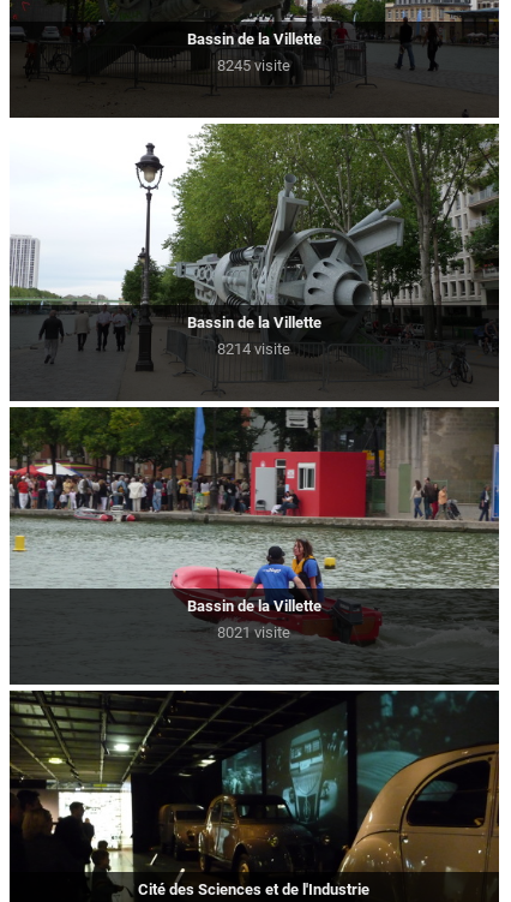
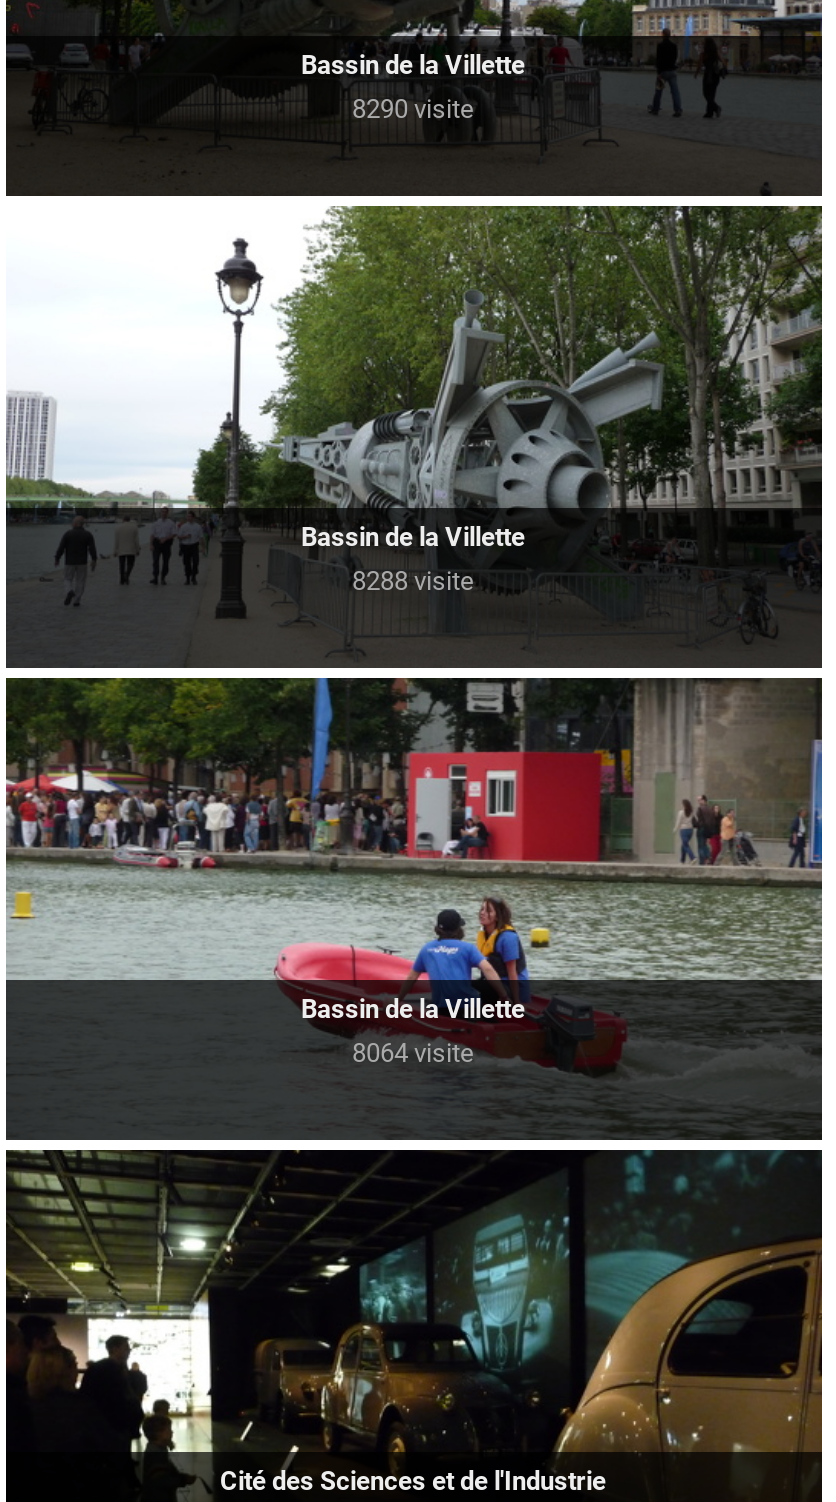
- 8245 visite
+ 8290 visite

- 8214 visite
+ 8288 visite

- 8021 visite
+ 8064 visite
